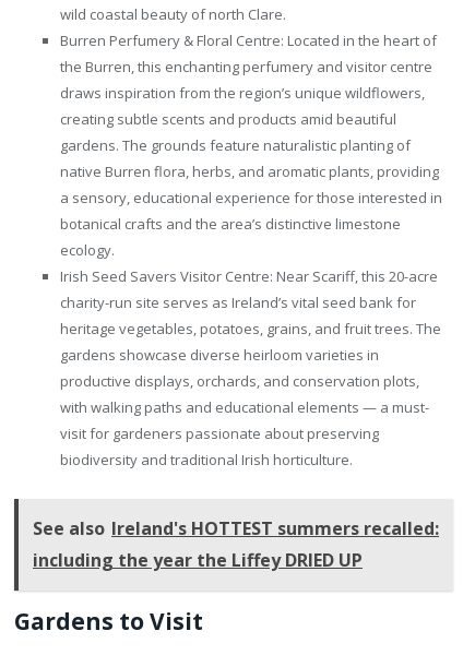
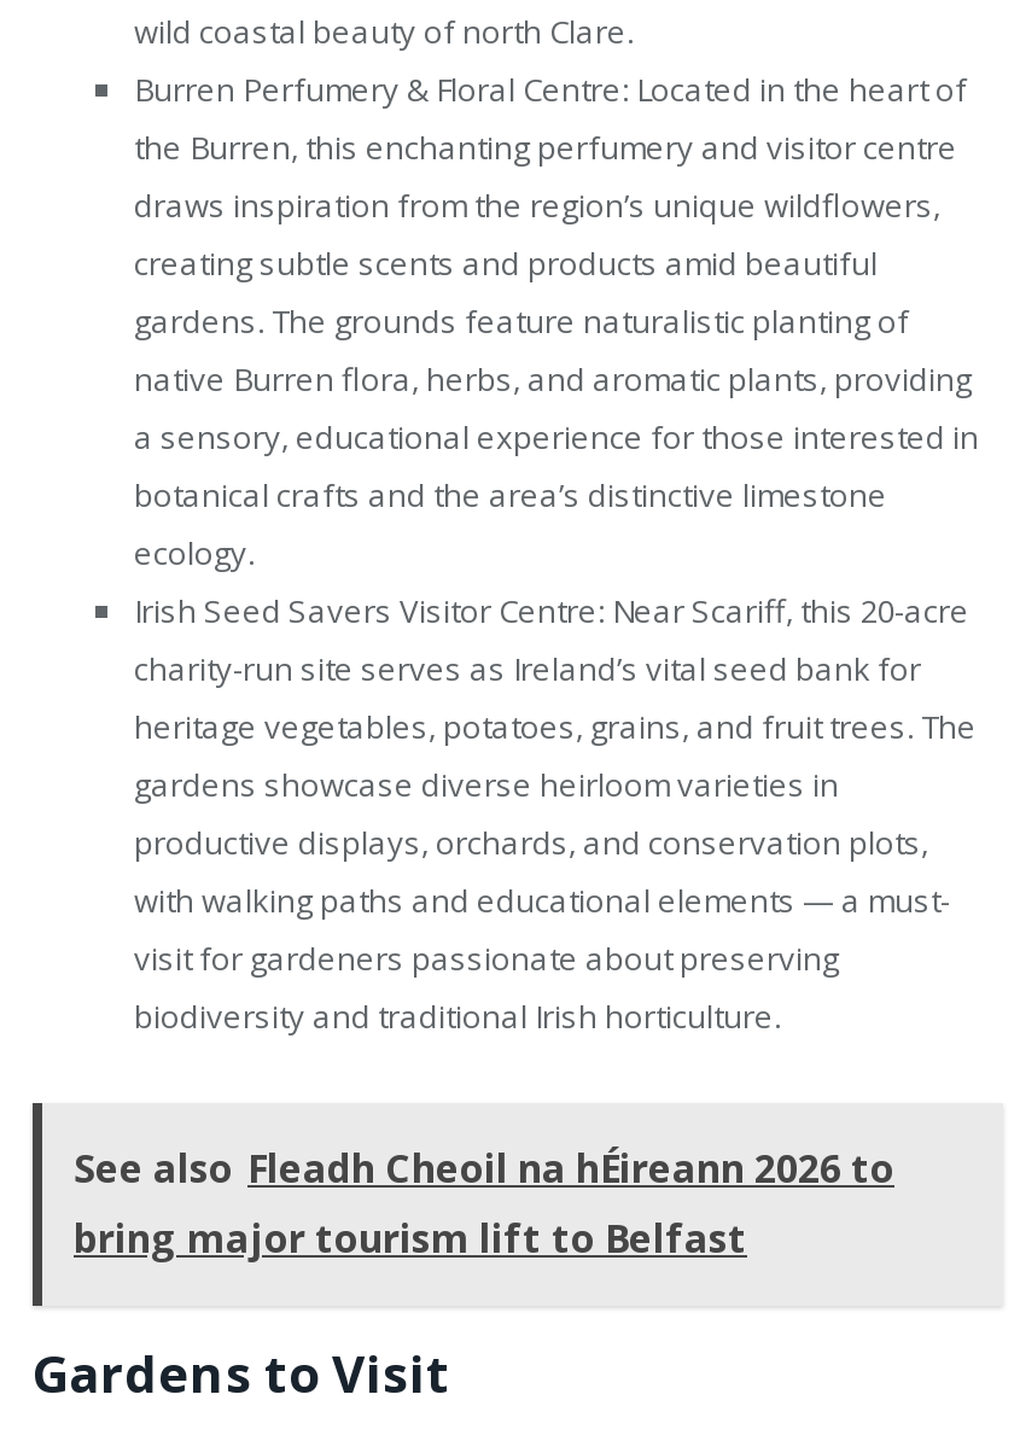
- See also Ireland's HOTTEST summers recalled:
- including the year the Liffey DRIED UP
+ See also Fleadh Cheoil na hÉireann 2026 to
+ bring major tourism lift to Belfast
